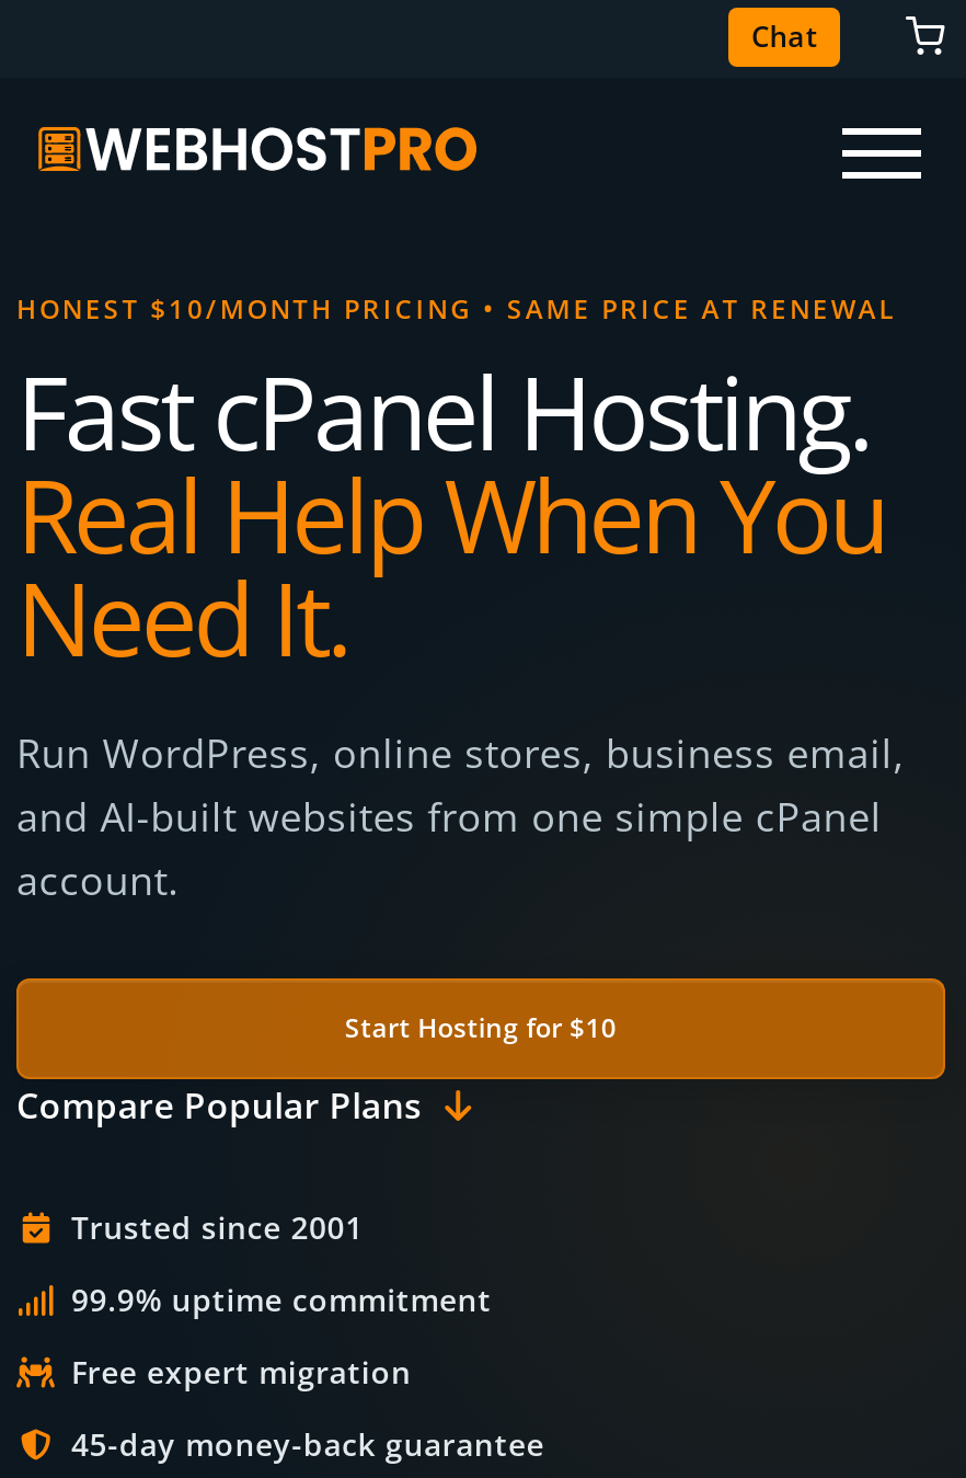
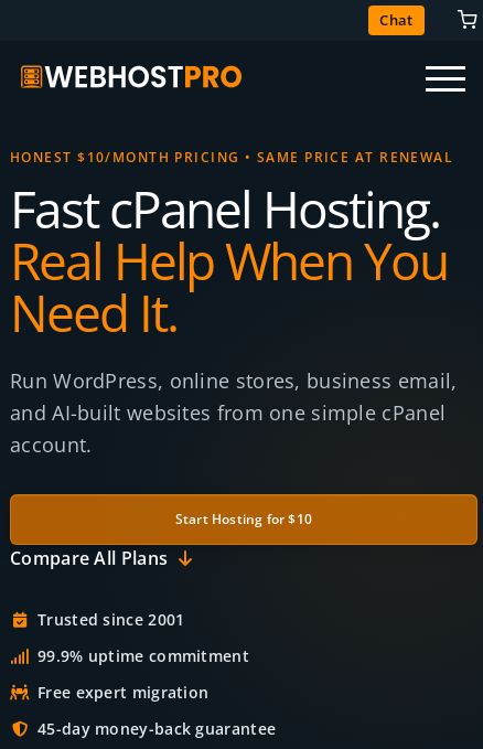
- Compare Popular Plans
+ Compare All Plans
